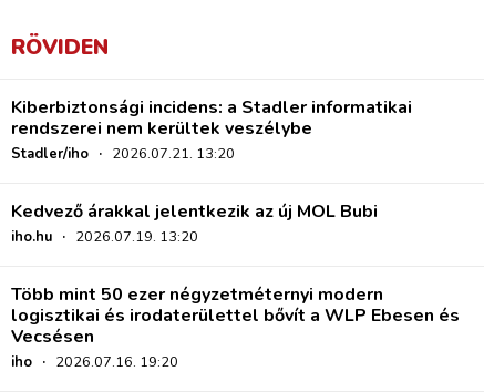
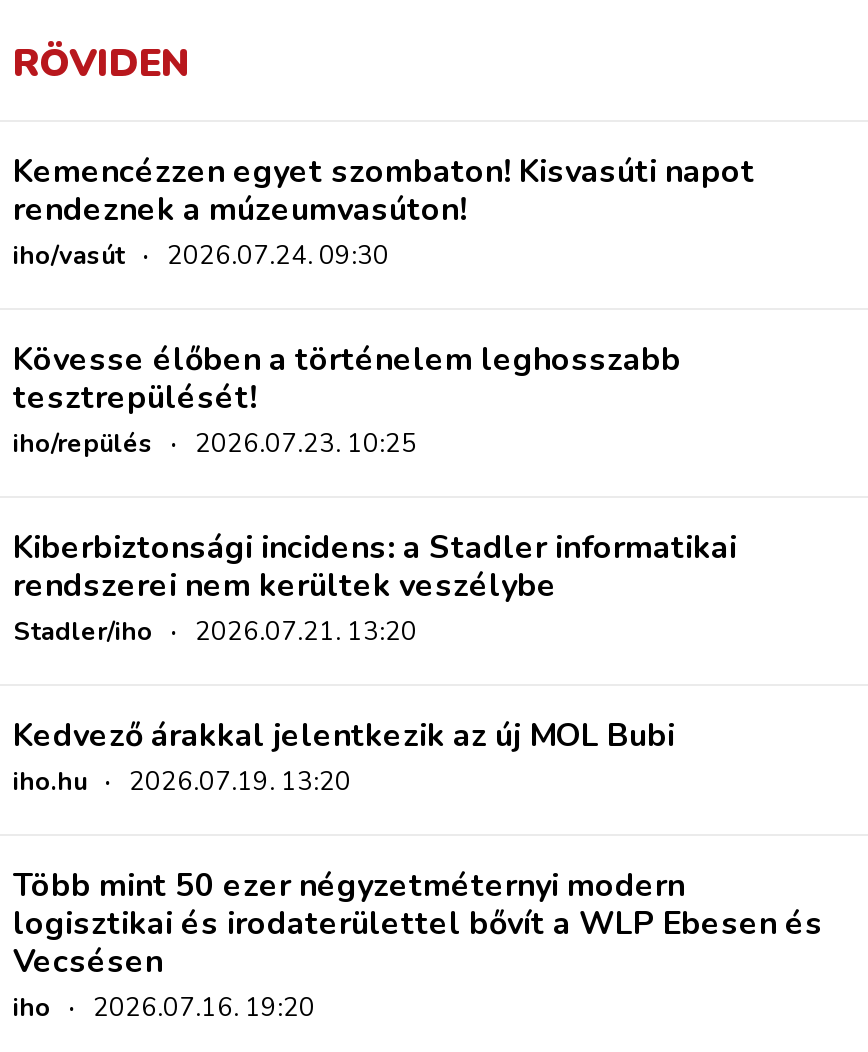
+ Kemencézzen egyet szombaton! Kisvasúti napot
+ rendeznek a múzeumvasúton!
+ iho/vasút · 2026.07.24. 09:30
+ Kövesse élőben a történelem leghosszabb
+ tesztrepülését!
+ iho/repülés · 2026.07.23. 10:25
